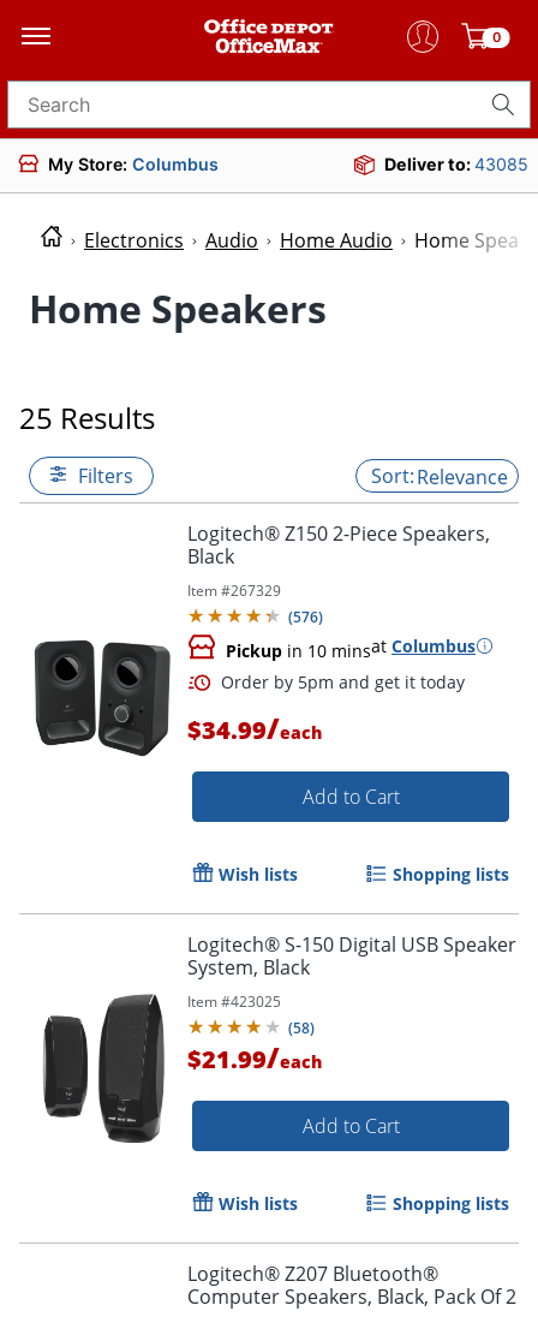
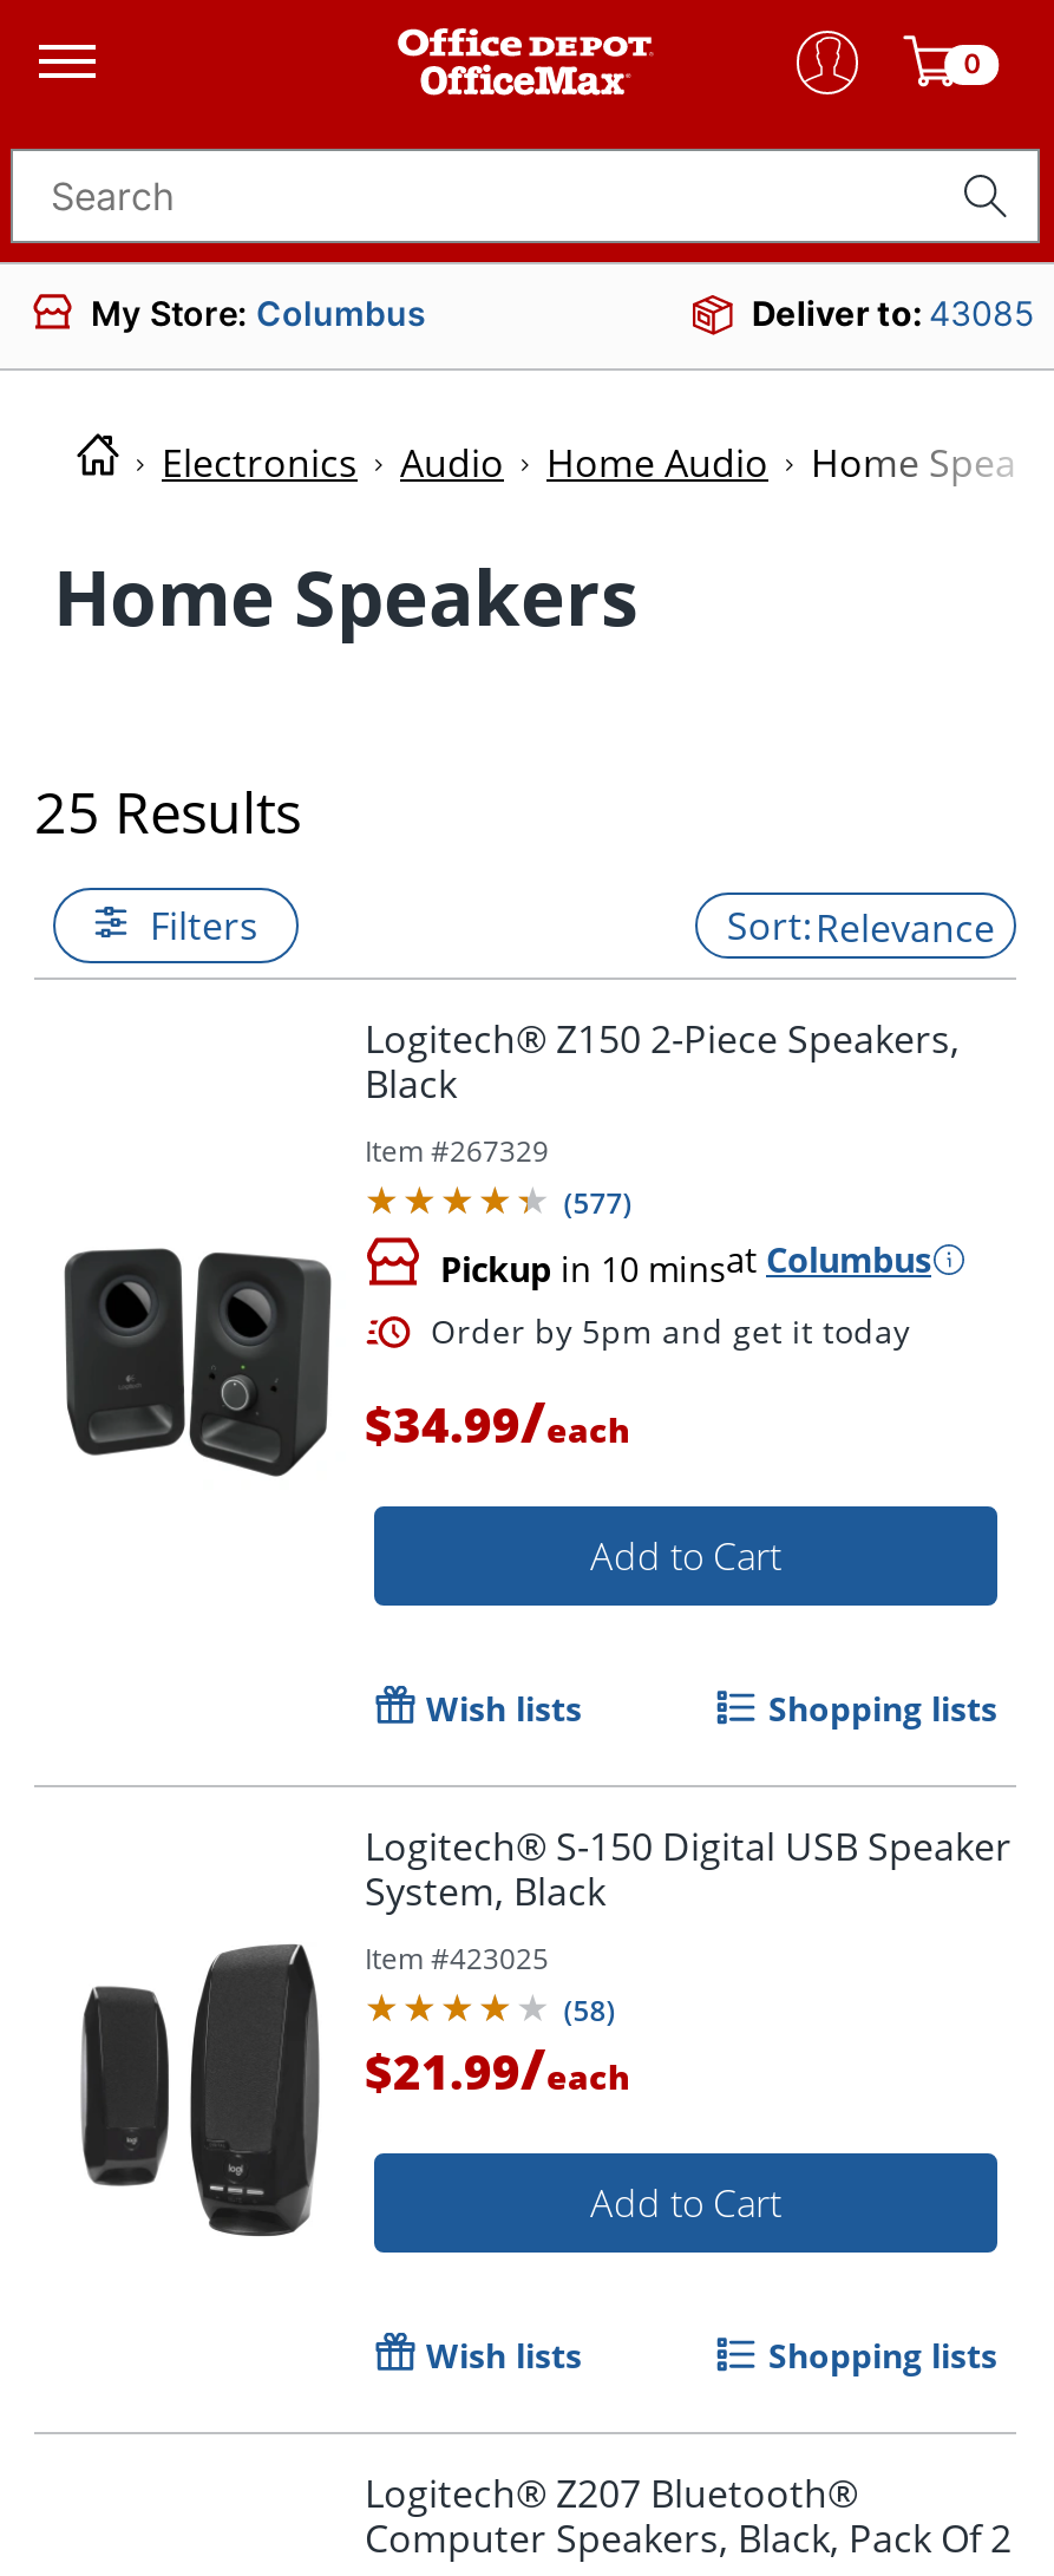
- (576)
+ (577)
